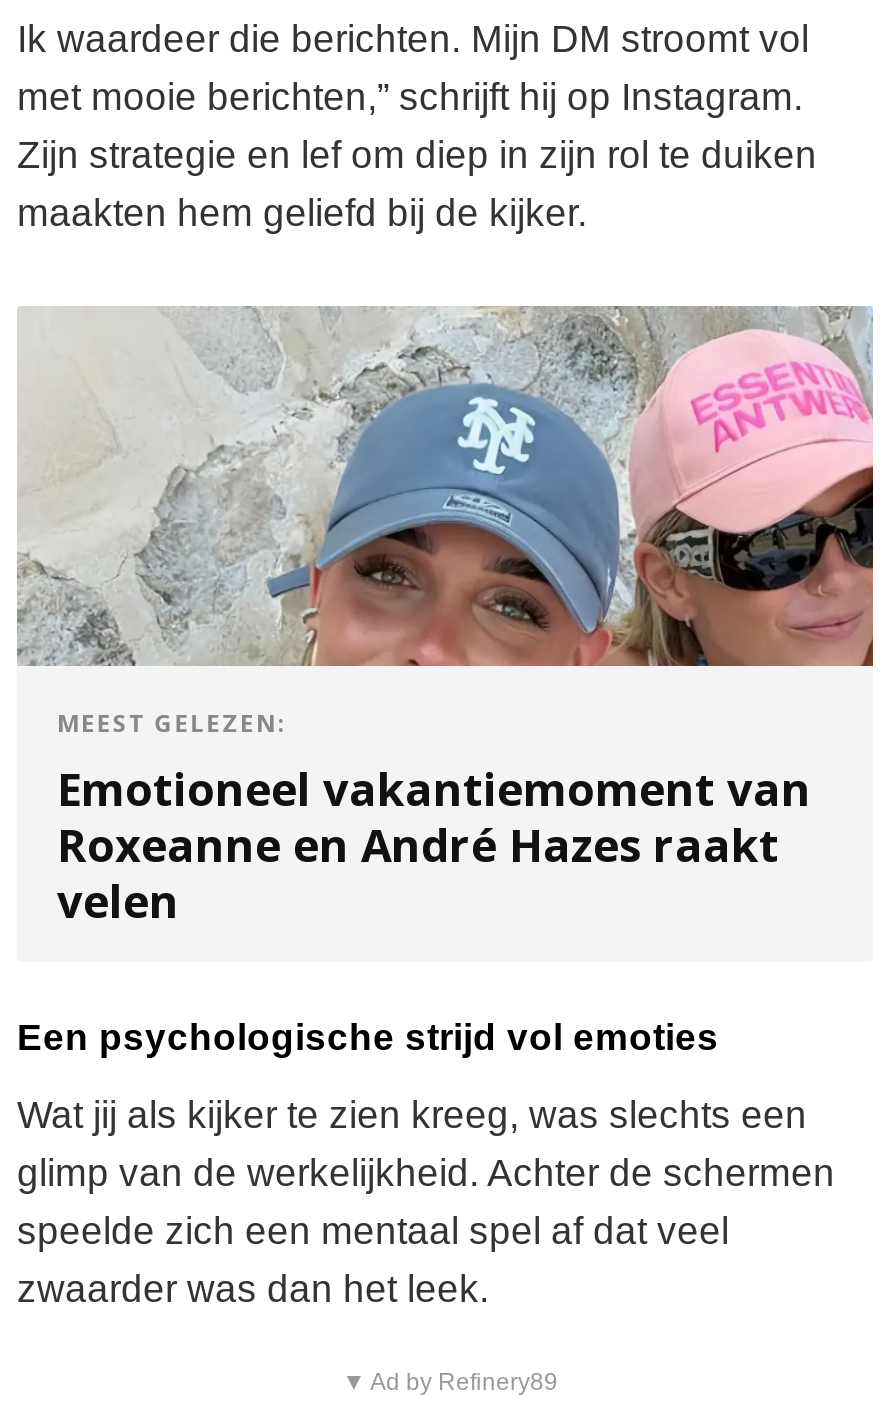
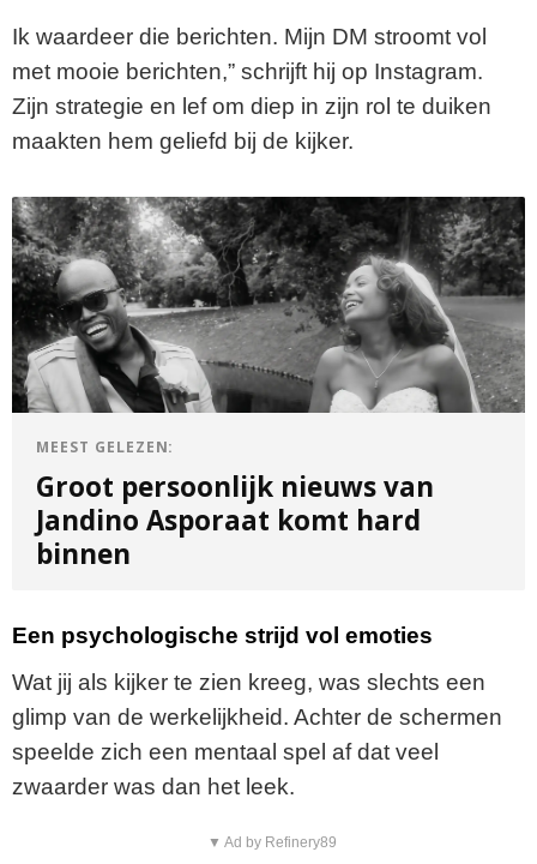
- [image]
+ [image]

- Emotioneel vakantiemoment van
- Roxeanne en André Hazes raakt
- velen
+ Groot persoonlijk nieuws van
+ Jandino Asporaat komt hard
+ binnen
